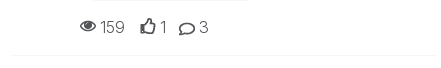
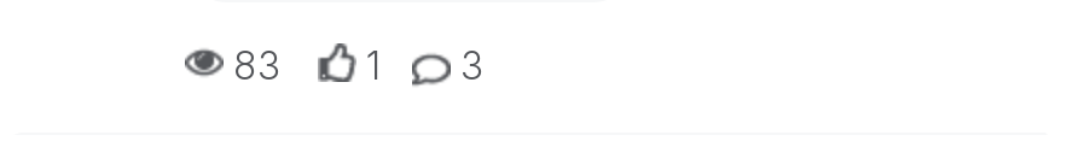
- 159 1 3
+ 83 1 3
